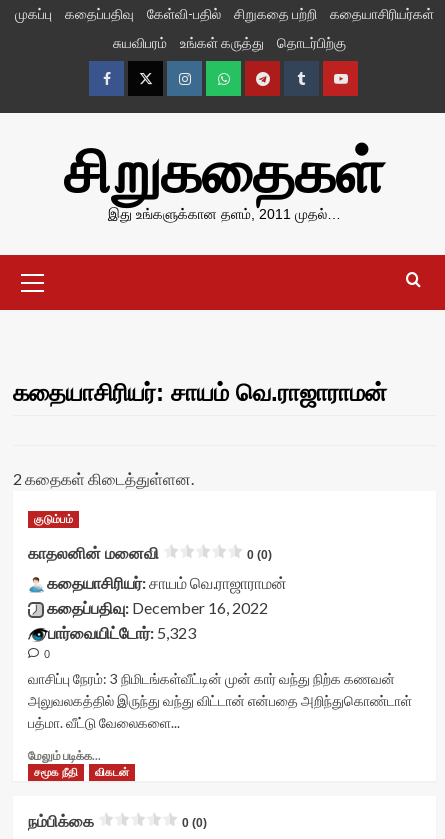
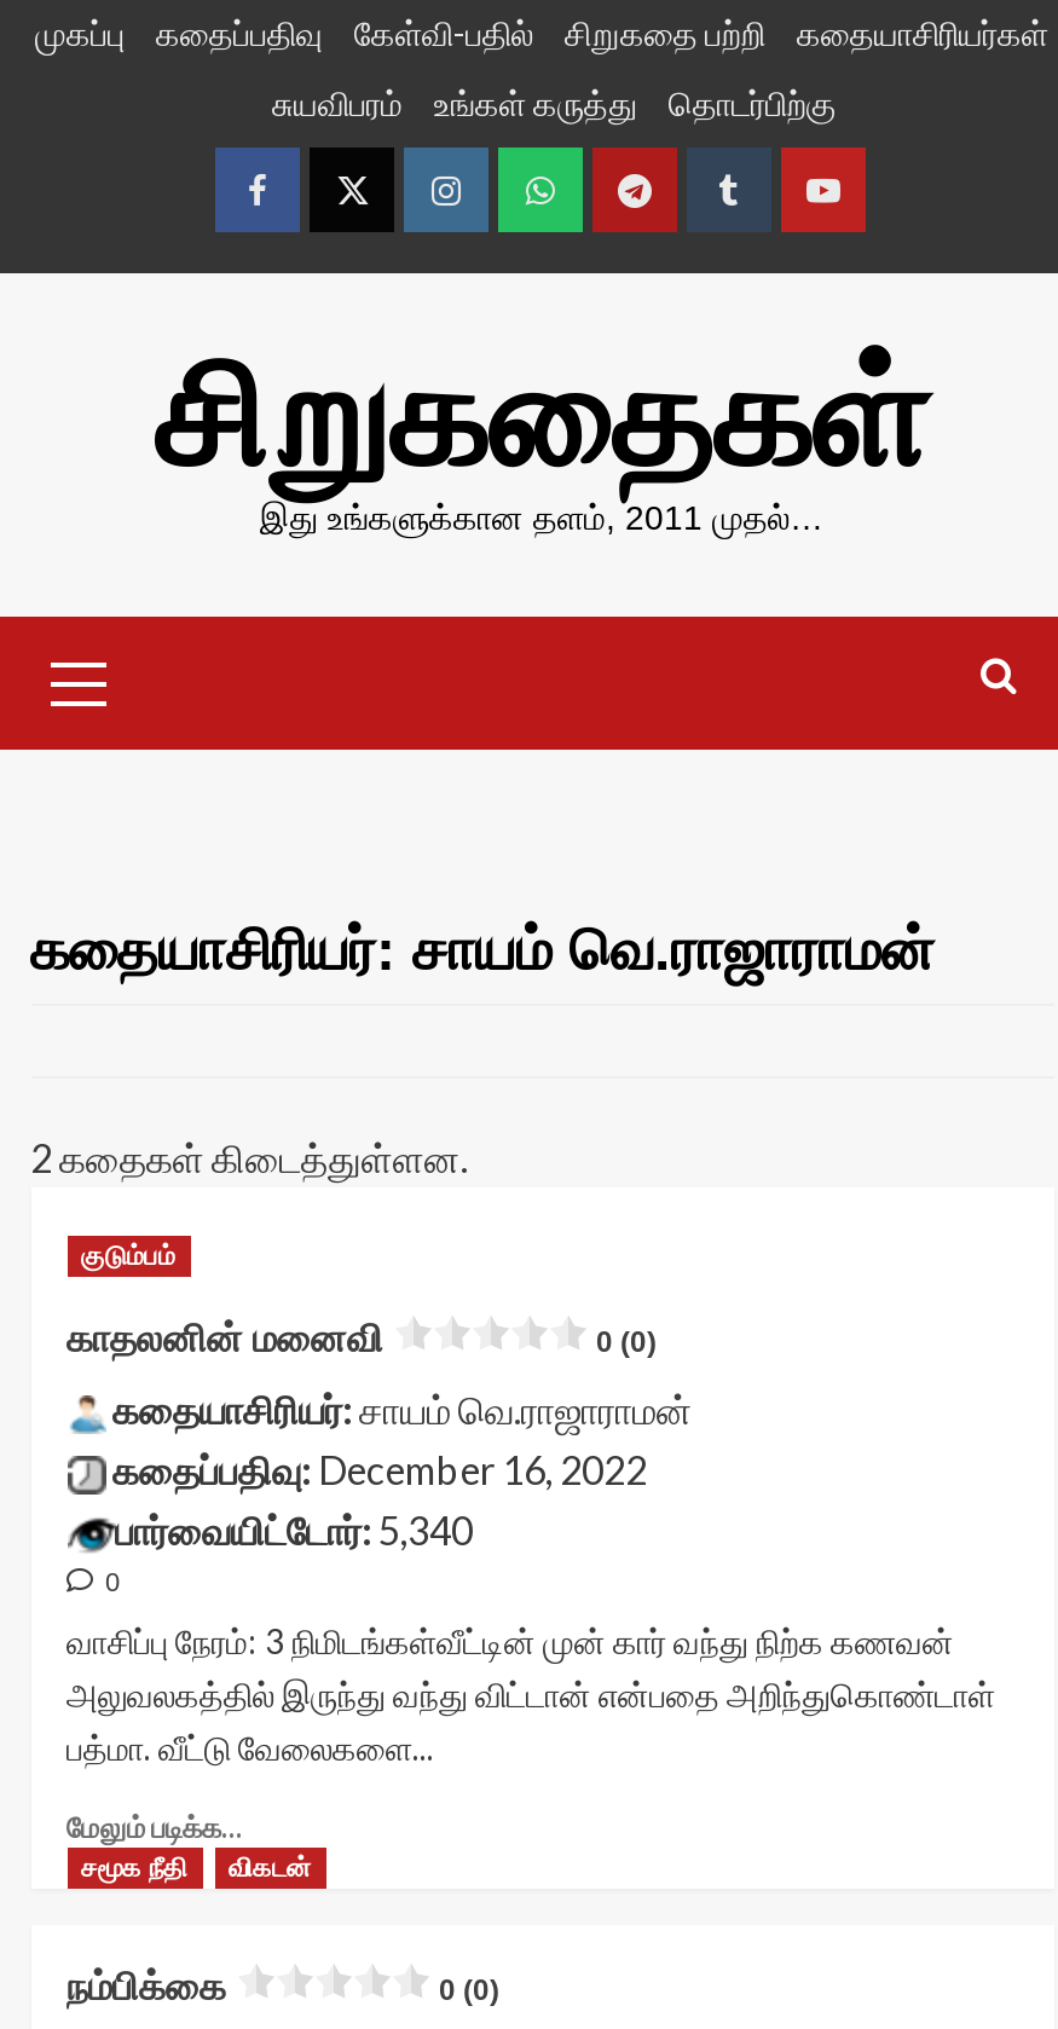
- பார்வையிட்டோர்: 5,323
+ பார்வையிட்டோர்: 5,340
